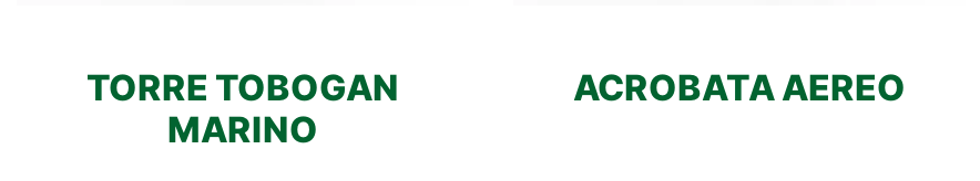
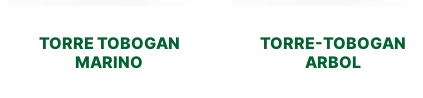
- ACROBATA AEREO
+ TORRE-TOBOGAN
+ ARBOL
